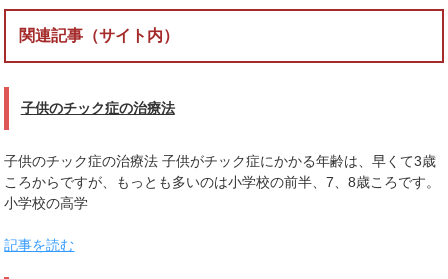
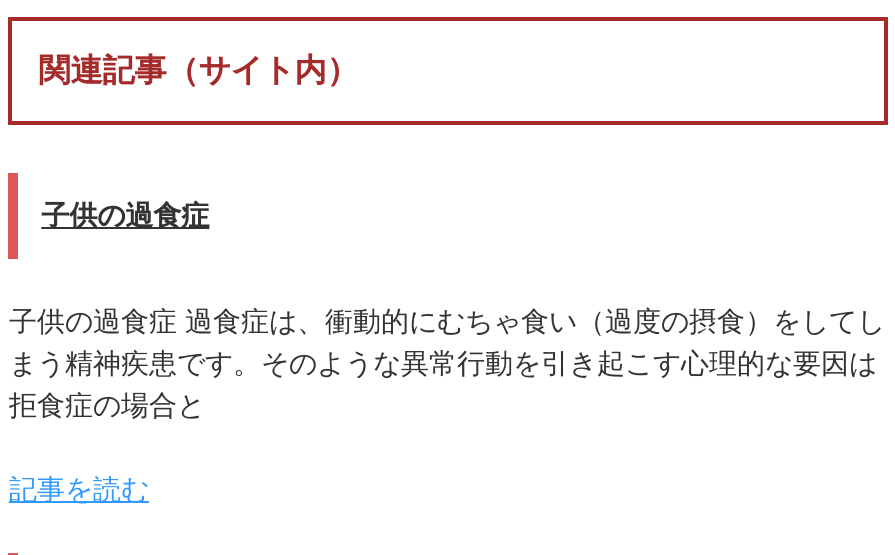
- 子供のチック症の治療法
+ 子供の過食症

- 子供のチック症の治療法 子供がチック症にかかる年齢は、早くて3歳
- ころからですが、もっとも多いのは小学校の前半、7、8歳ころです。
- 小学校の高学
+ 子供の過食症 過食症は、衝動的にむちゃ食い（過度の摂食）をしてし
+ まう精神疾患です。そのような異常行動を引き起こす心理的な要因は
+ 拒食症の場合と
